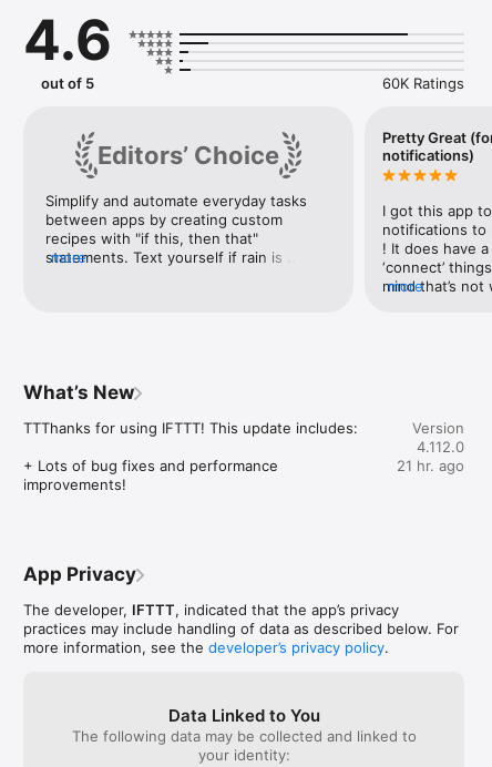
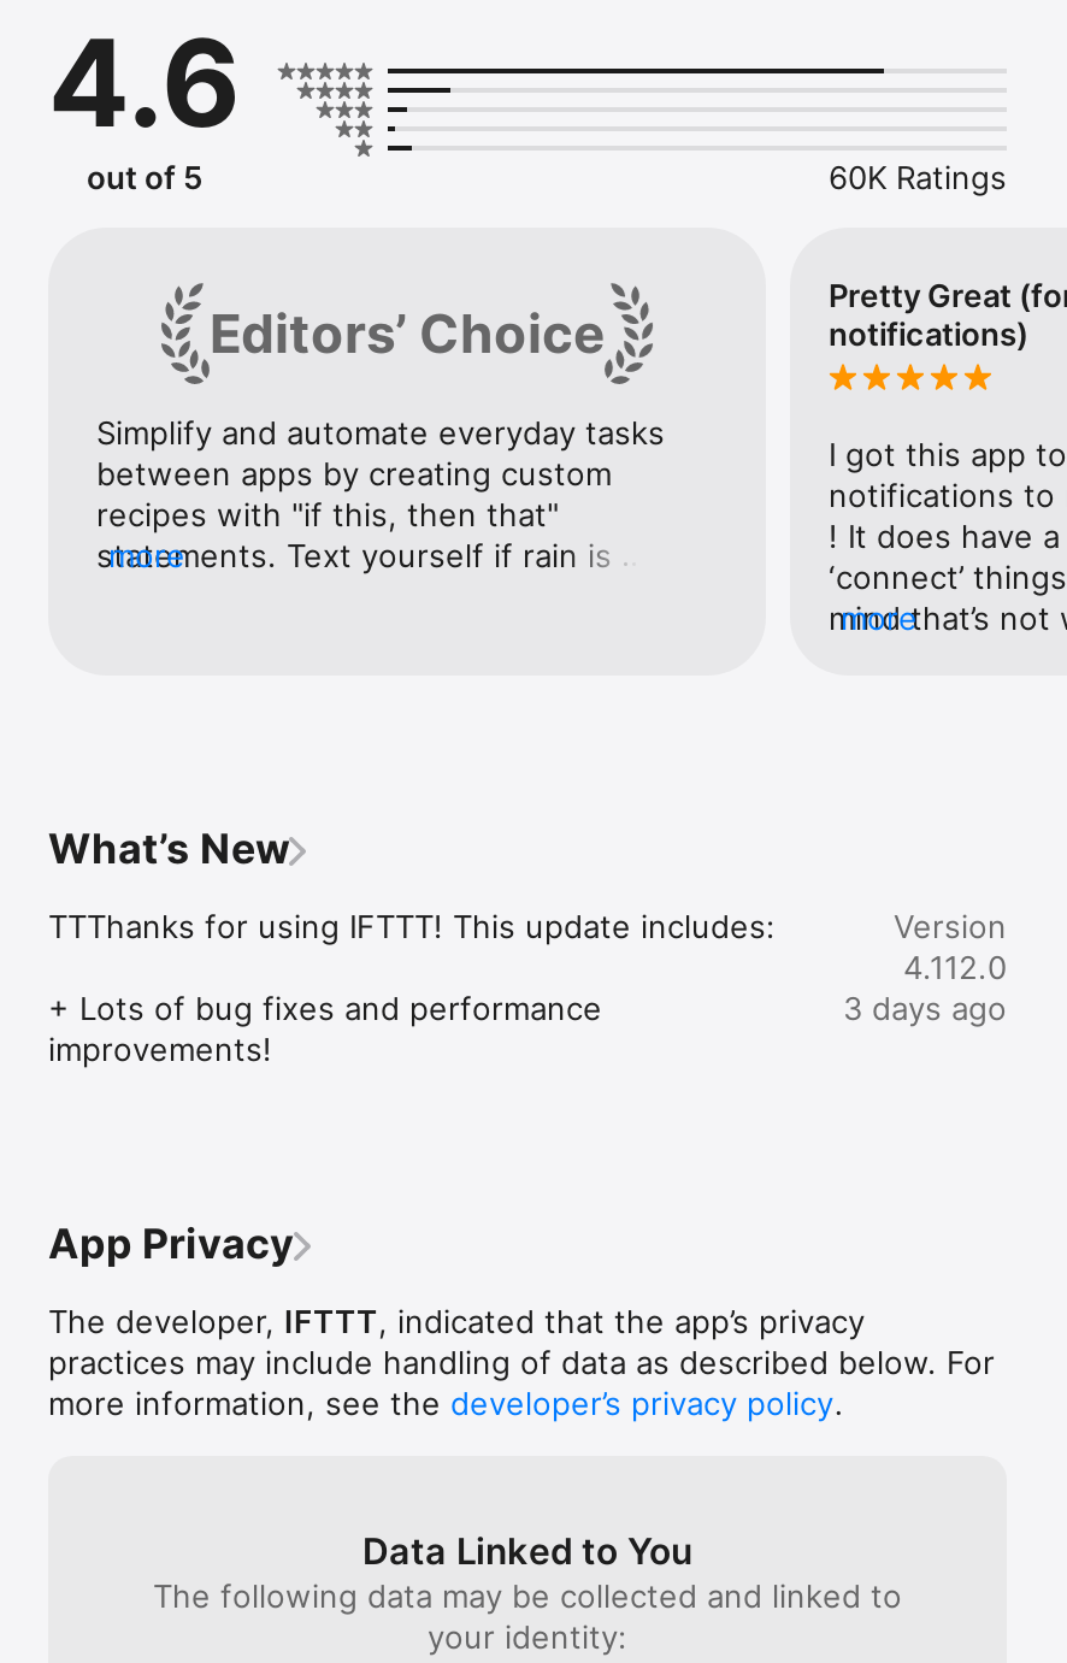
- 21 hr. ago
+ 3 days ago
